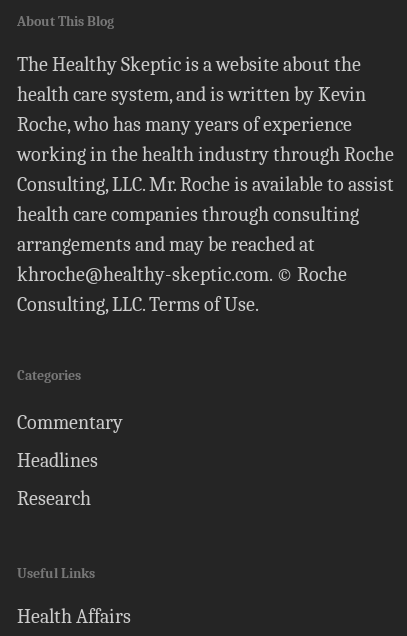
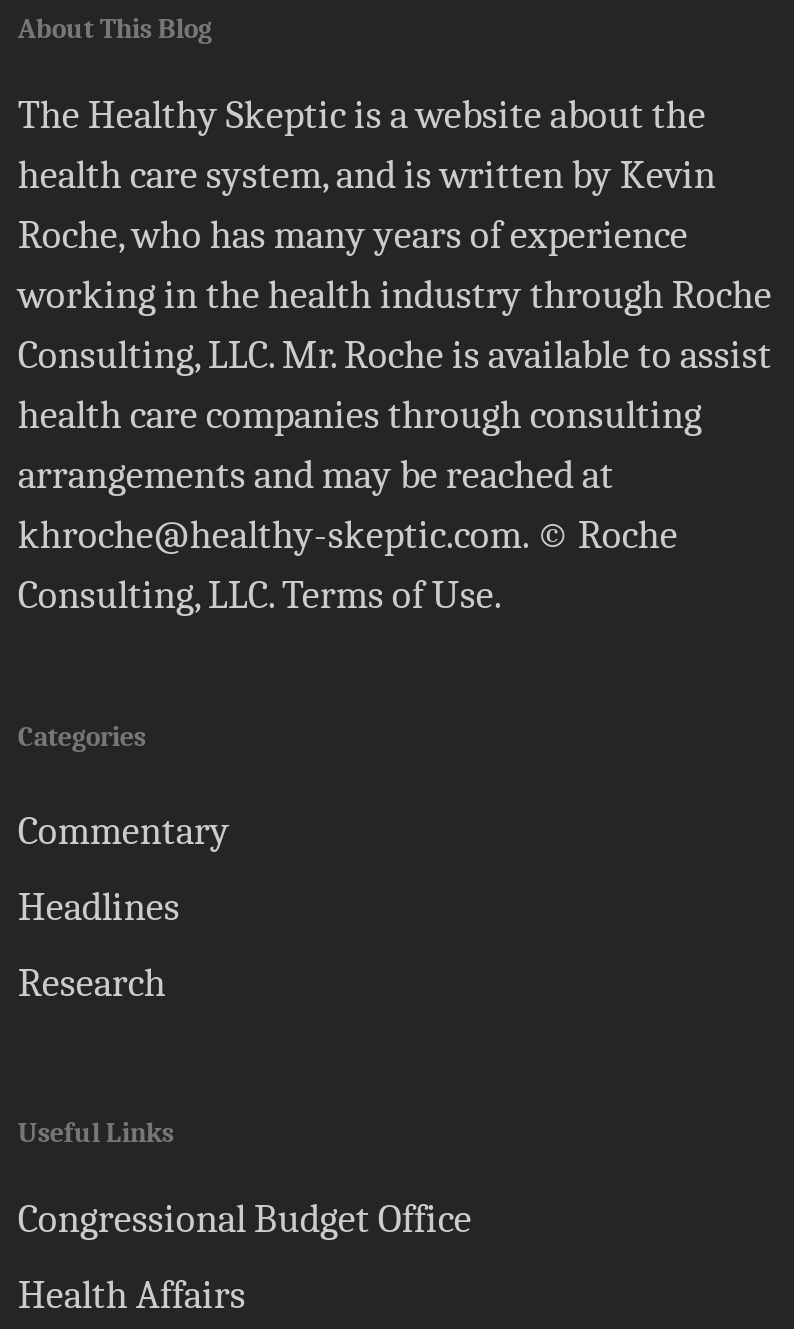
+ Congressional Budget Office
